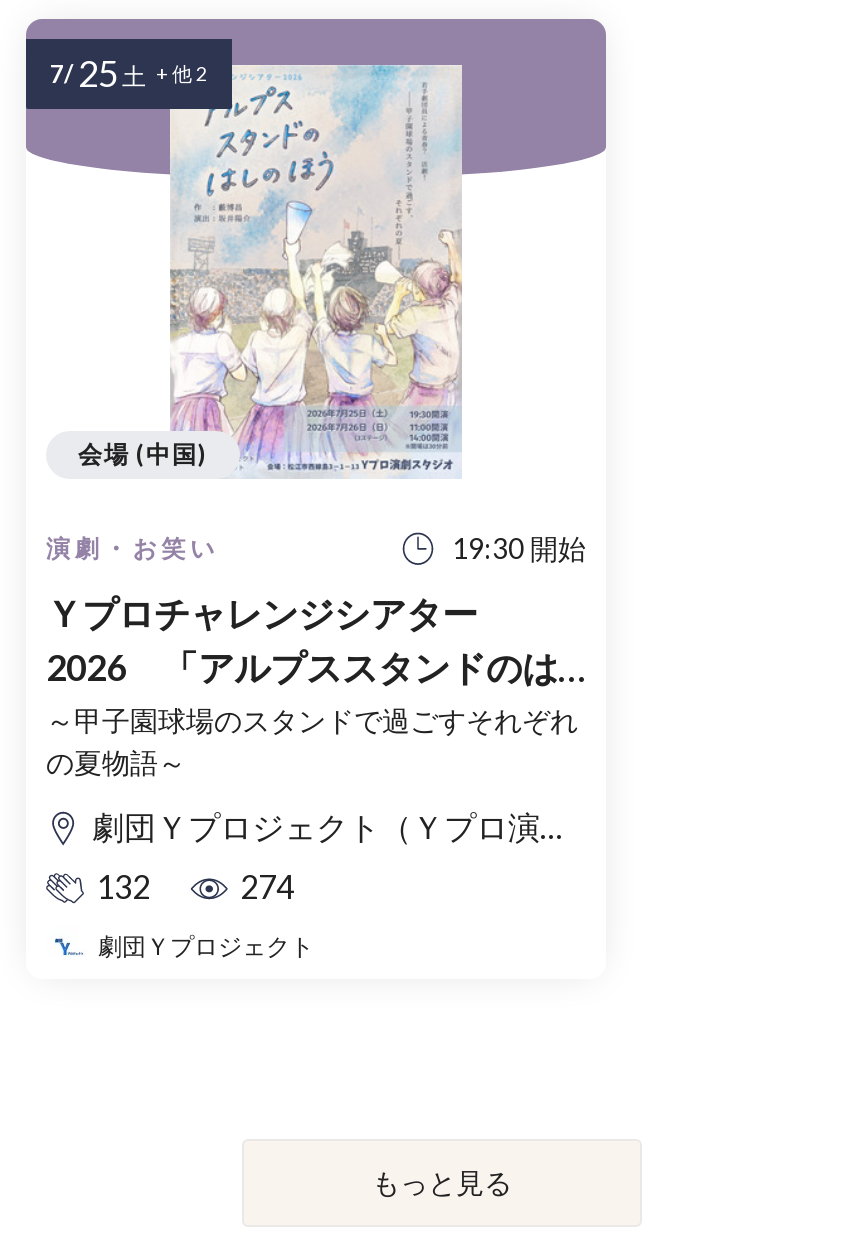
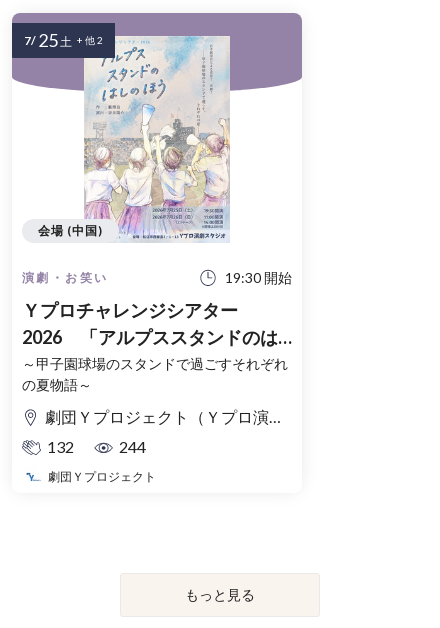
- 274
+ 244
